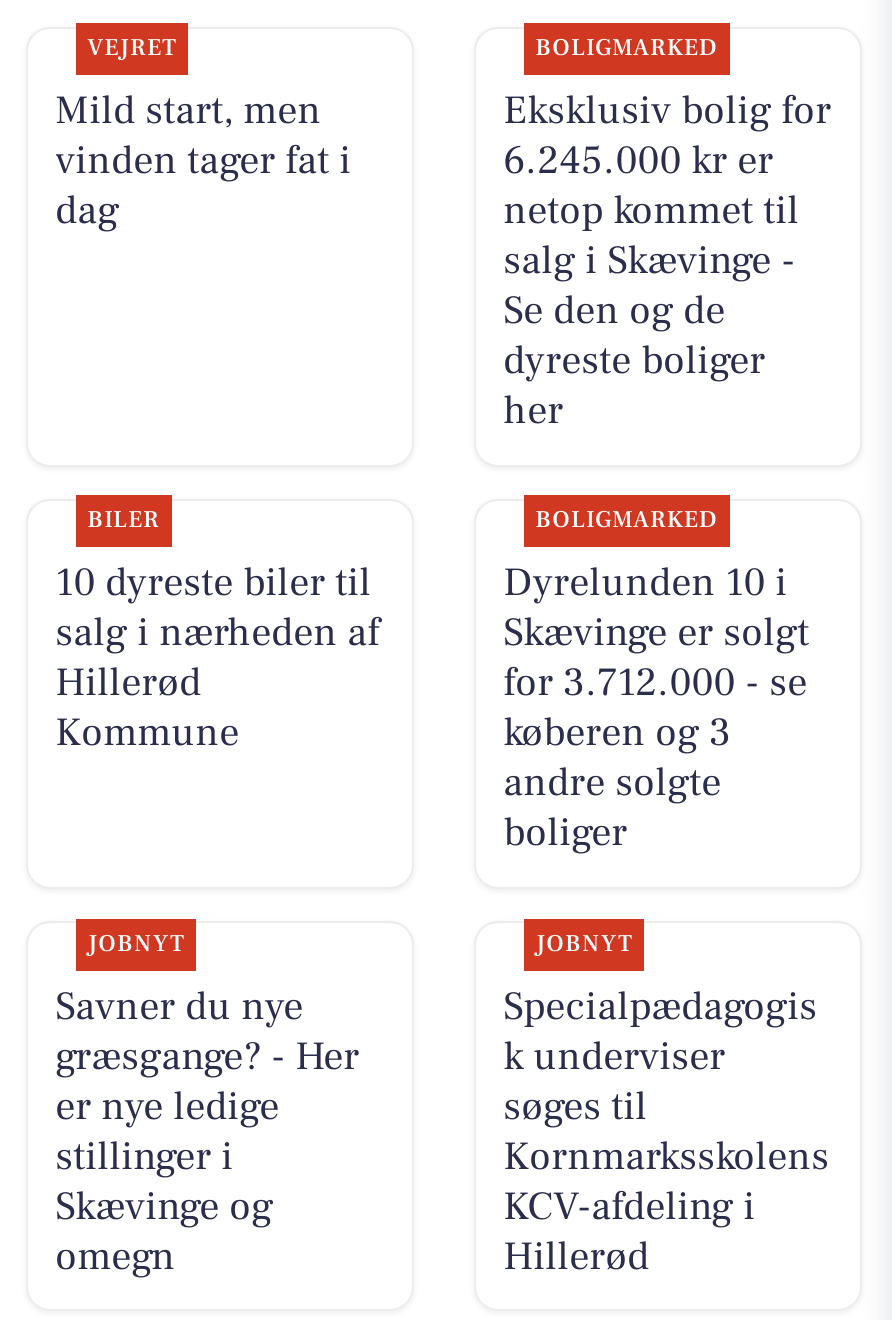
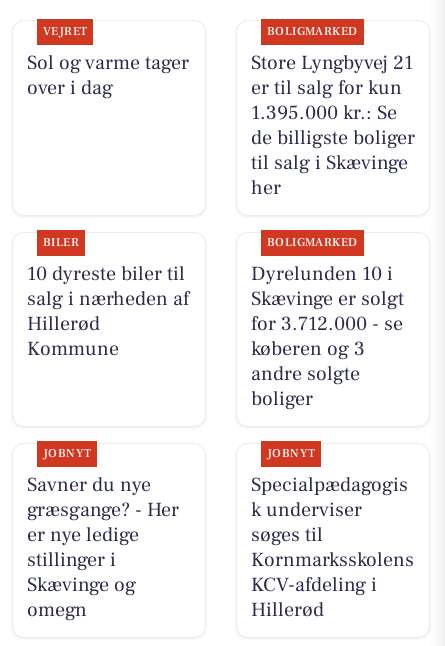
- Mild start, men
- vinden tager fat i
- dag
+ Sol og varme tager
+ over i dag

- Eksklusiv bolig for
- 6.245.000 kr er
- netop kommet til
- salg i Skævinge -
- Se den og de
- dyreste boliger
+ Store Lyngbyvej 21
+ er til salg for kun
+ 1.395.000 kr.: Se
+ de billigste boliger
+ til salg i Skævinge
